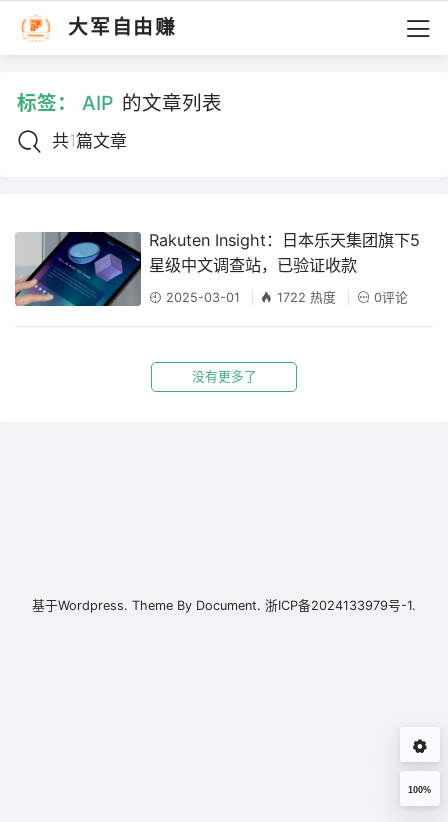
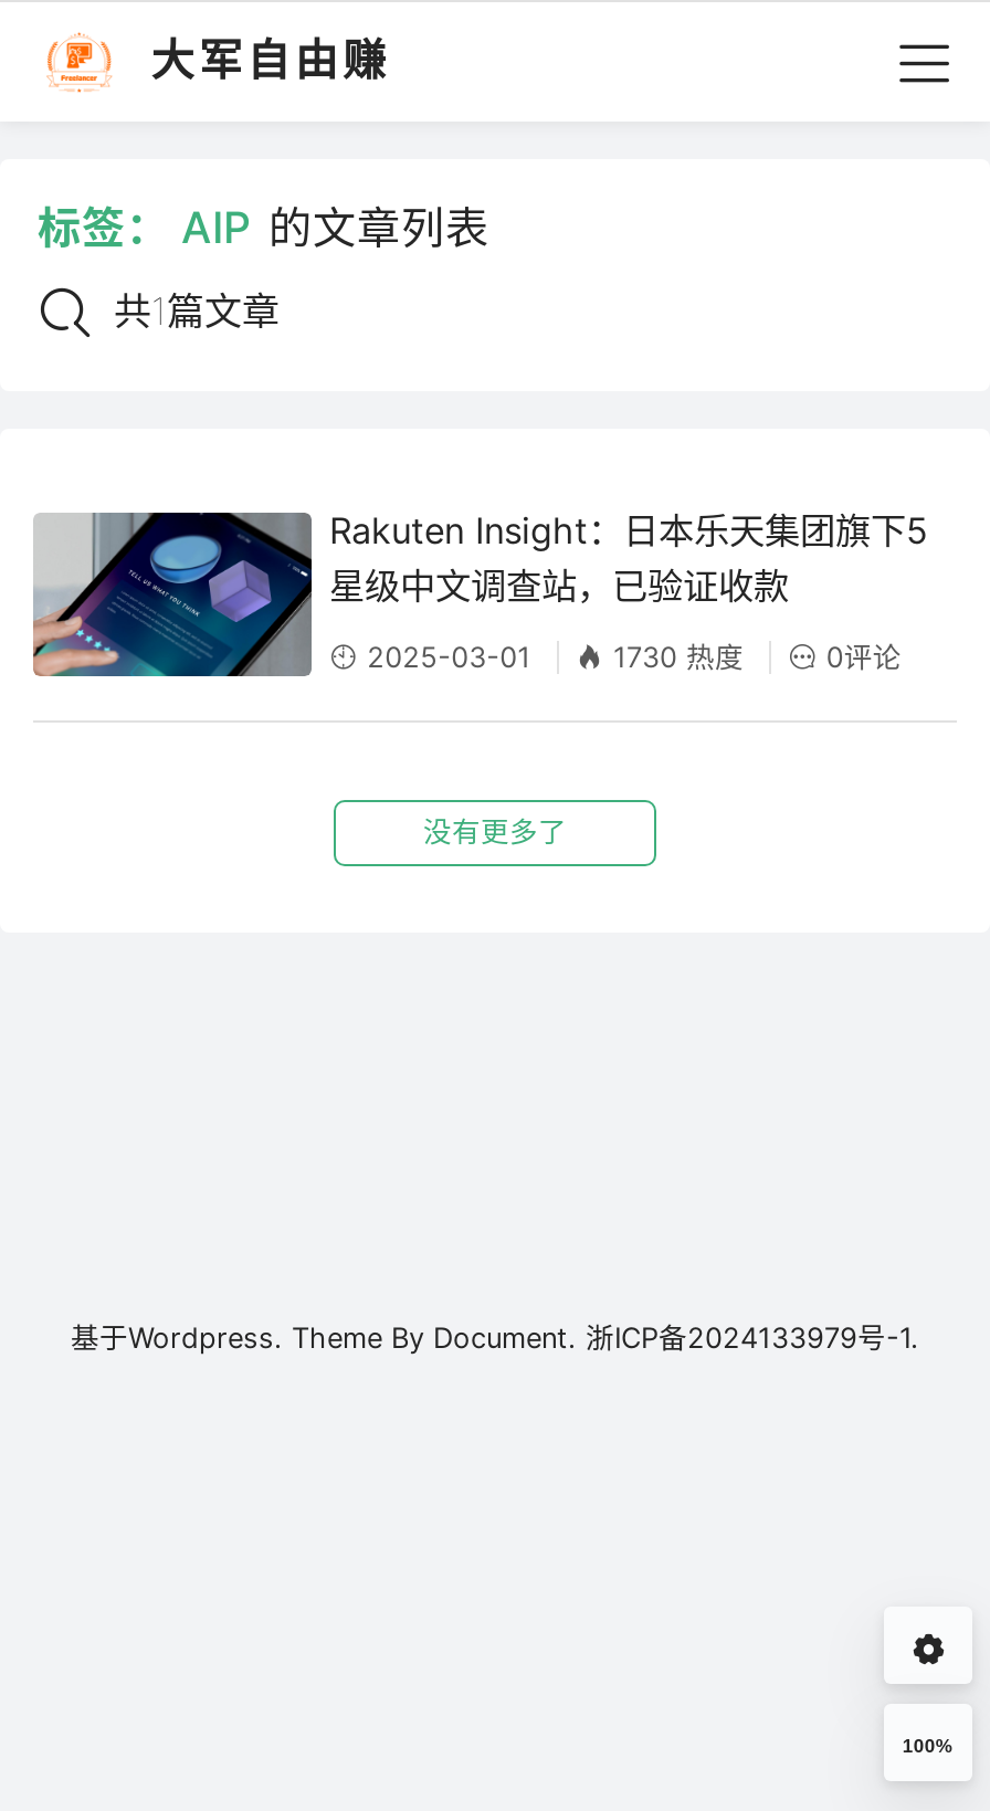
- 1722 热度
+ 1730 热度
